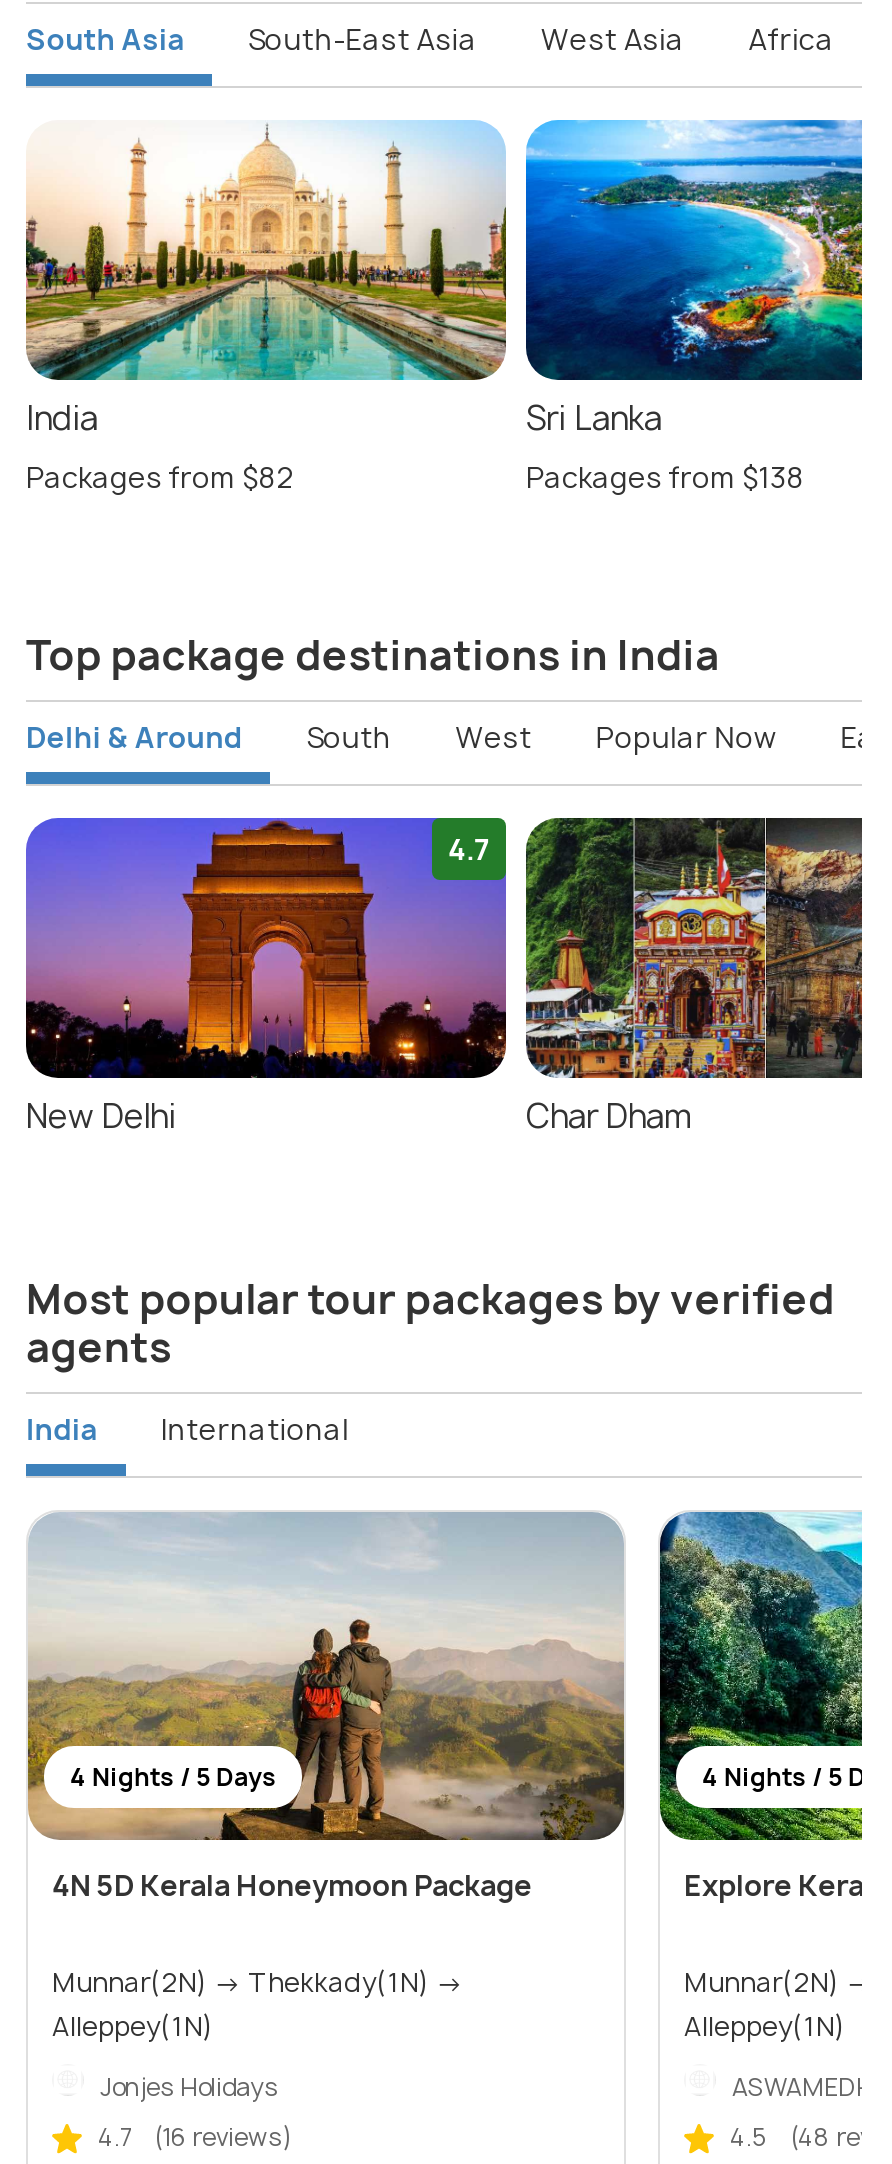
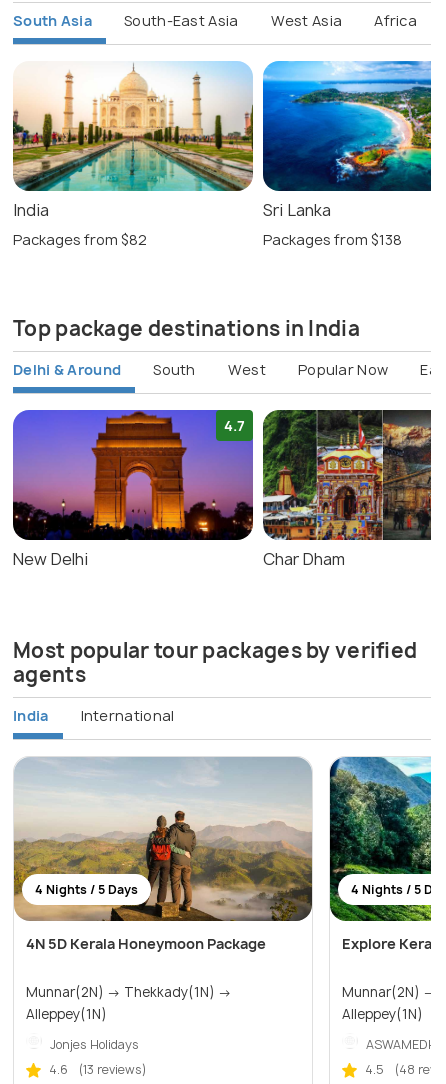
- 4.7 (16 reviews)
+ 4.6 (13 reviews)
